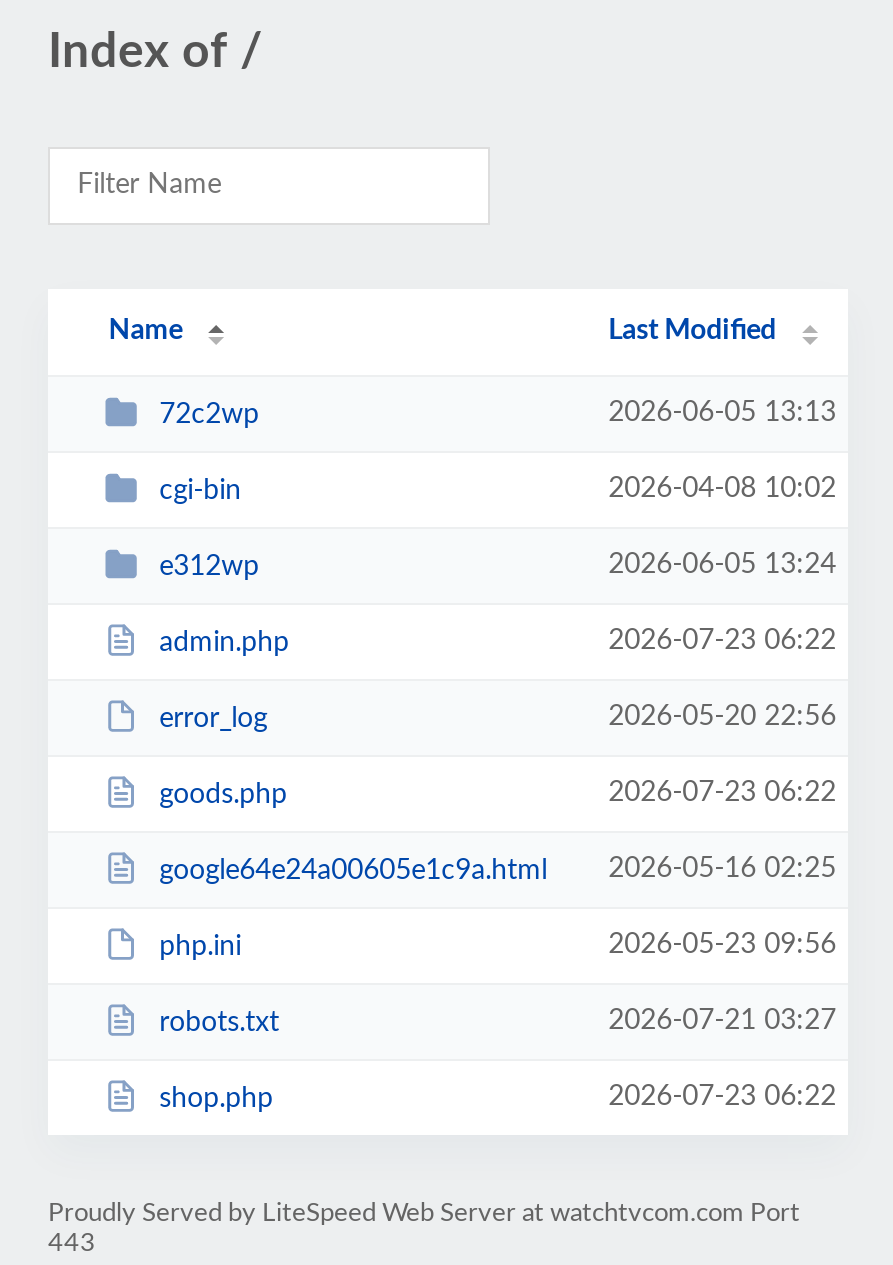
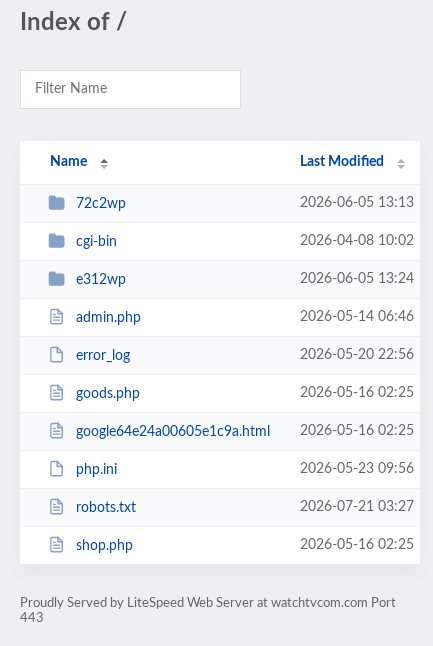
- 2026-07-23 06:22
+ 2026-05-14 06:46

- 2026-07-23 06:22
+ 2026-05-16 02:25

- 2026-07-23 06:22
+ 2026-05-16 02:25
